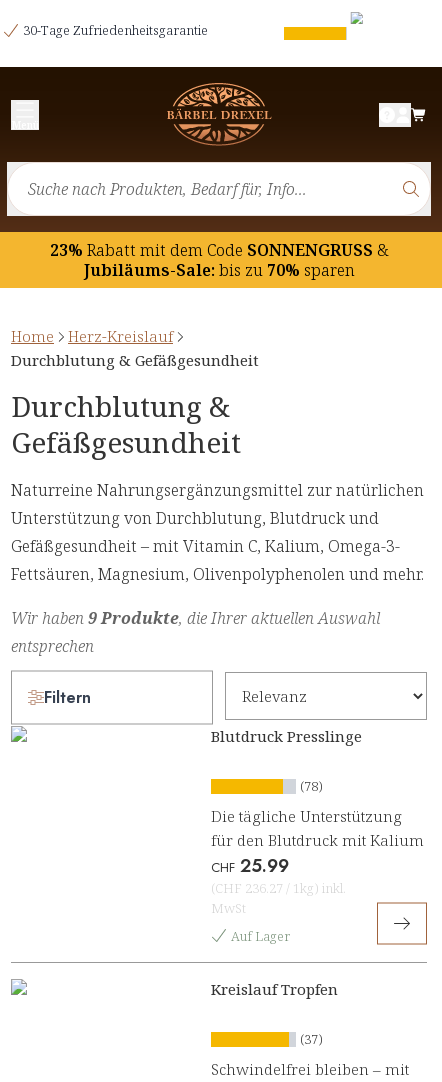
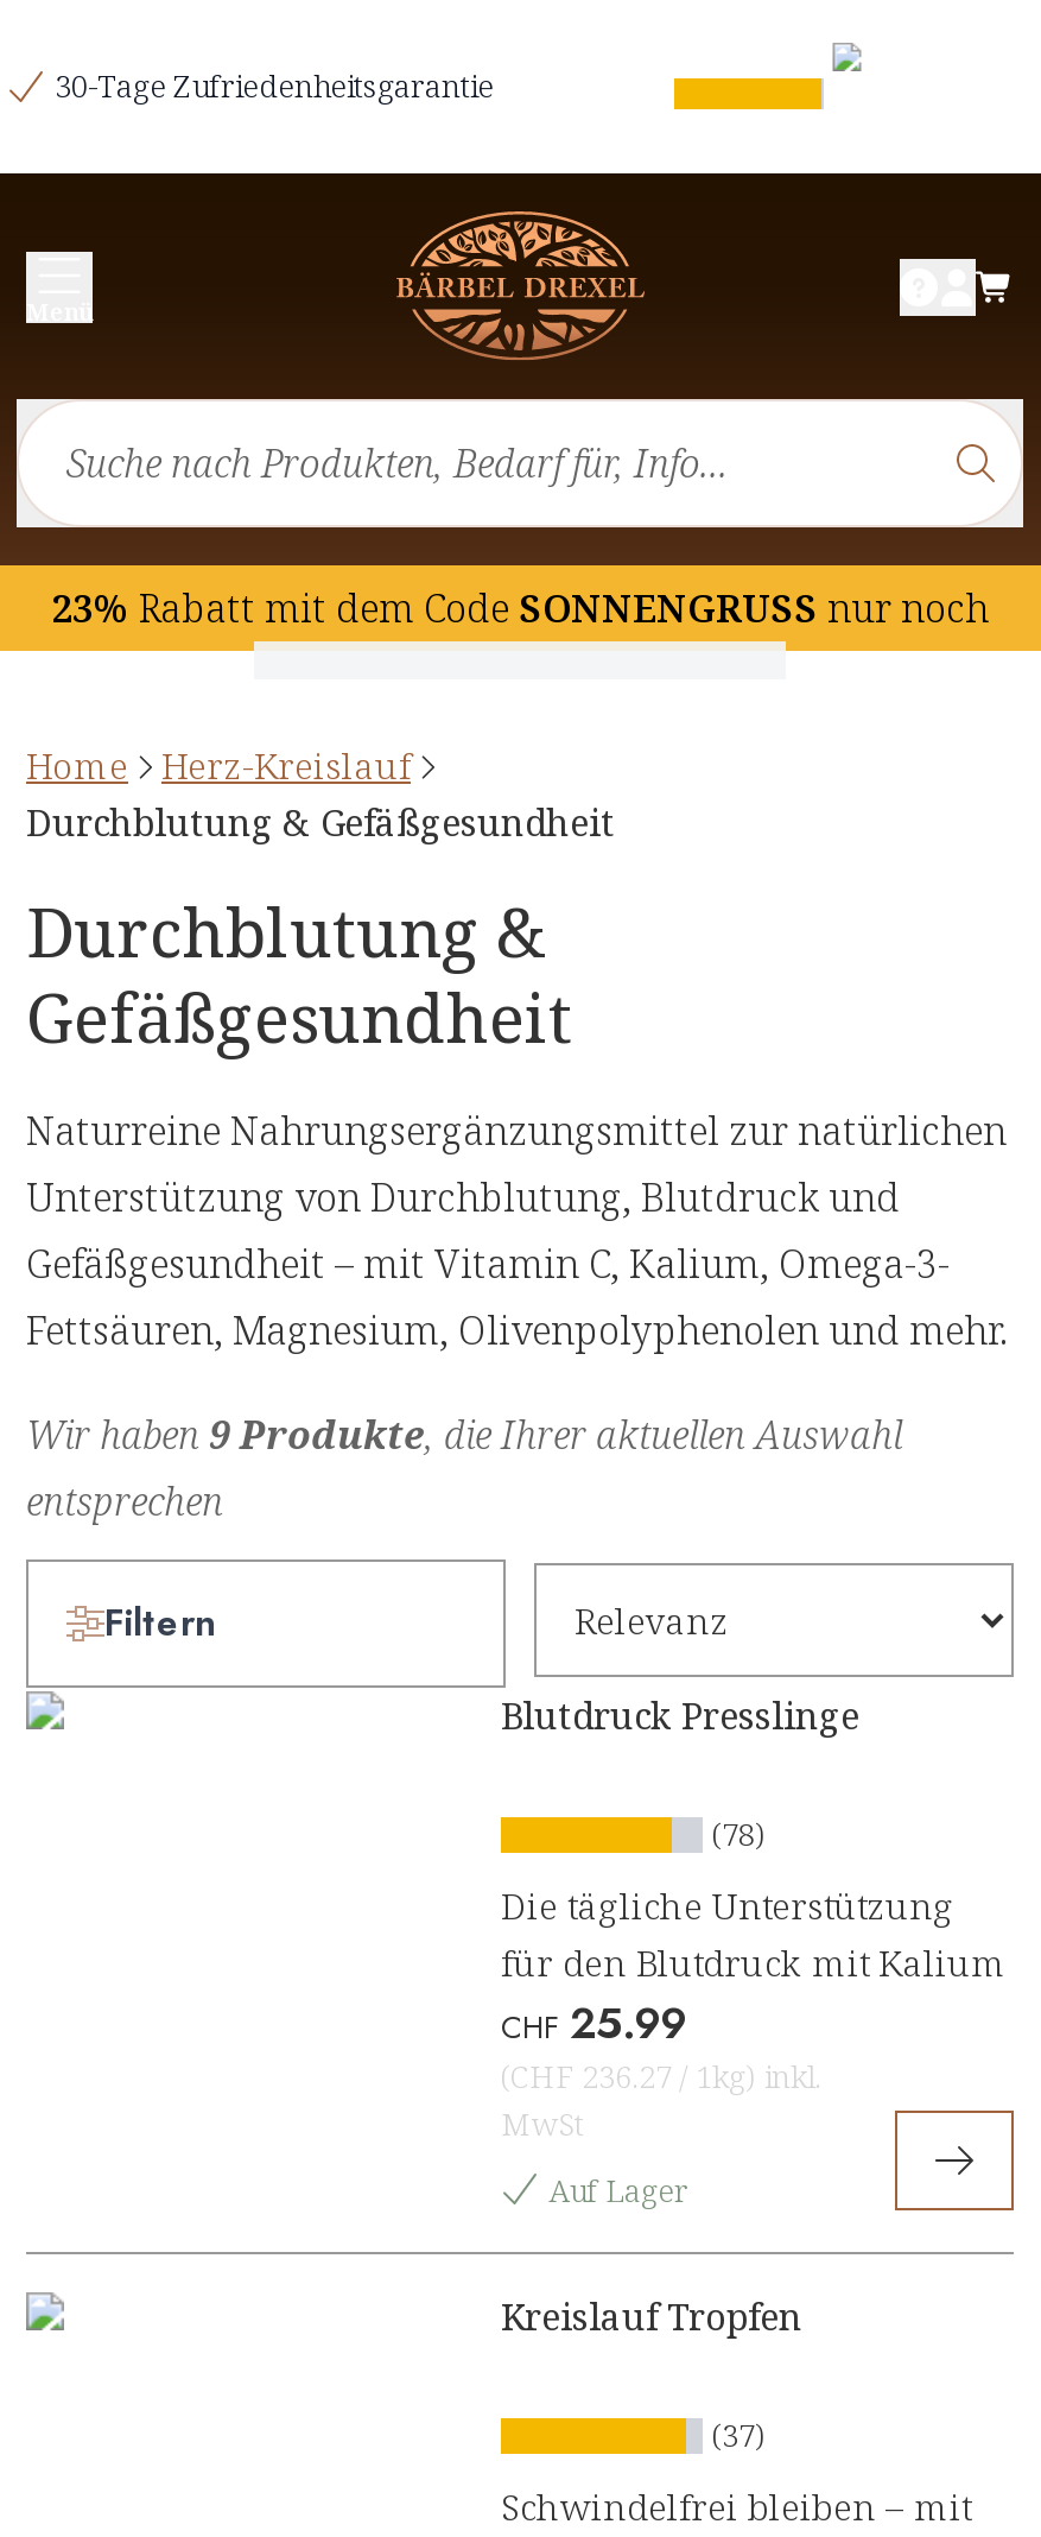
- 23% Rabatt mit dem Code SONNENGRUSS &
- Jubiläums-Sale: bis zu 70% sparen
+ 23% Rabatt mit dem Code SONNENGRUSS nur noch
